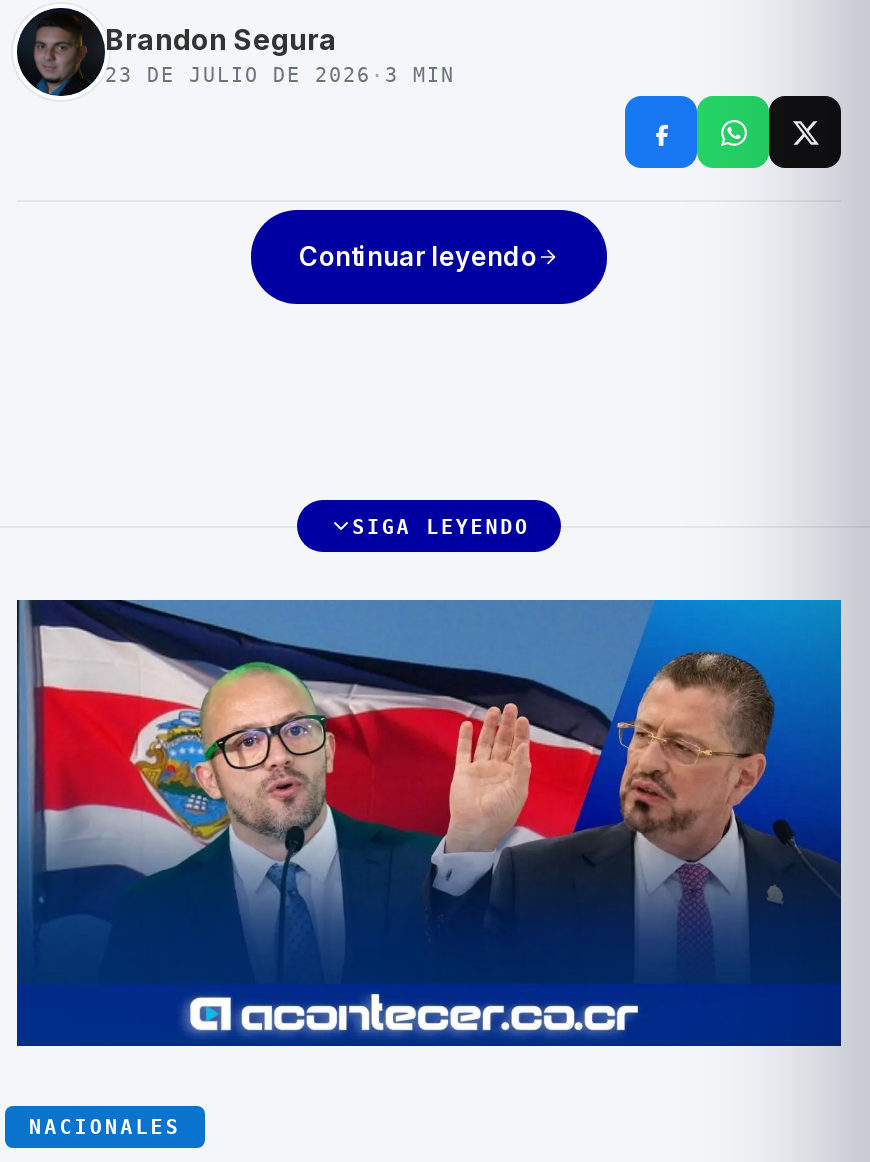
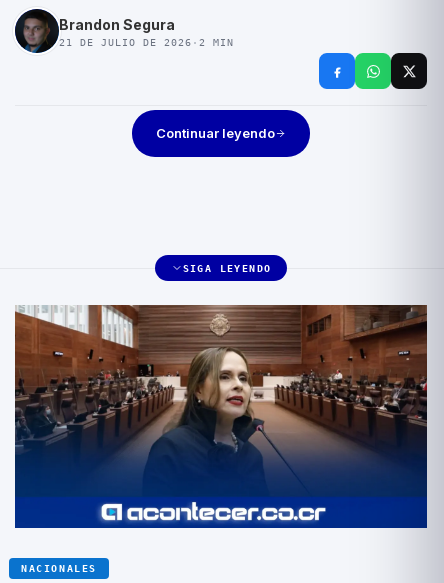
- 23 DE JULIO DE 2026 · 3 MIN
+ 21 DE JULIO DE 2026 · 2 MIN

- [image]
+ [image]
